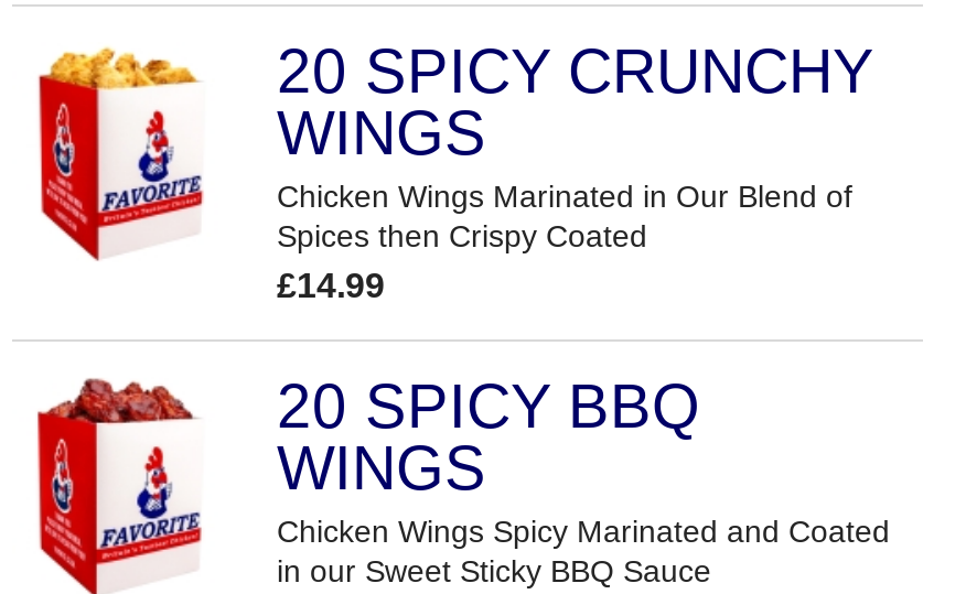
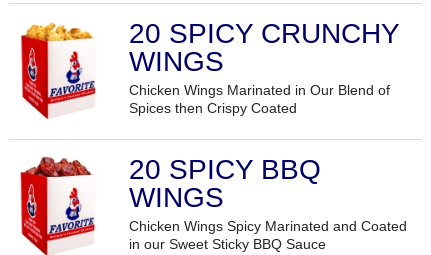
- £14.99
